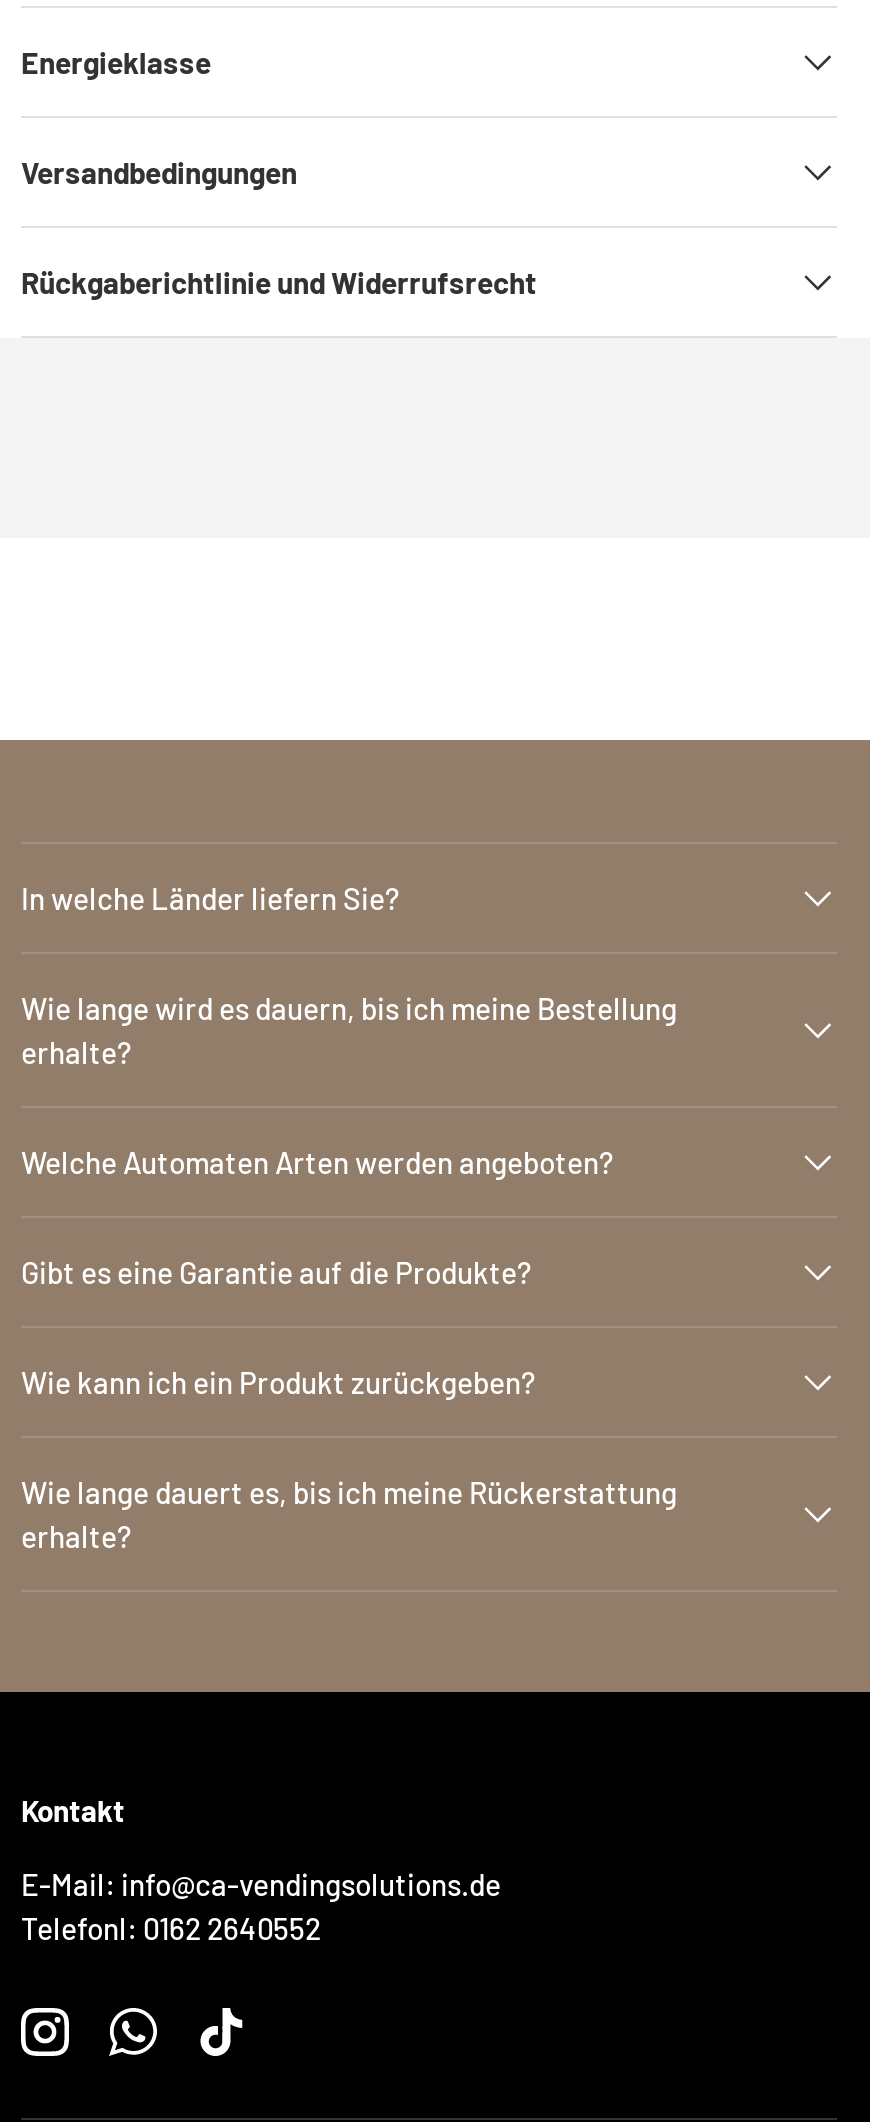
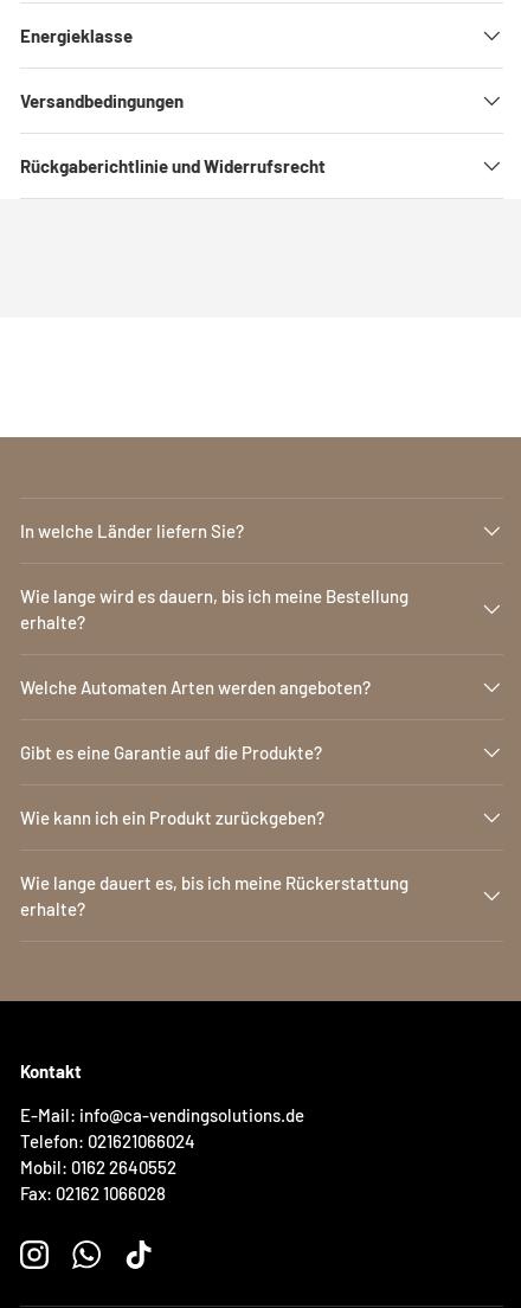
- Telefonl: 0162 2640552
+ Telefon: 021621066024
+ Mobil: 0162 2640552
+ Fax: 02162 1066028
